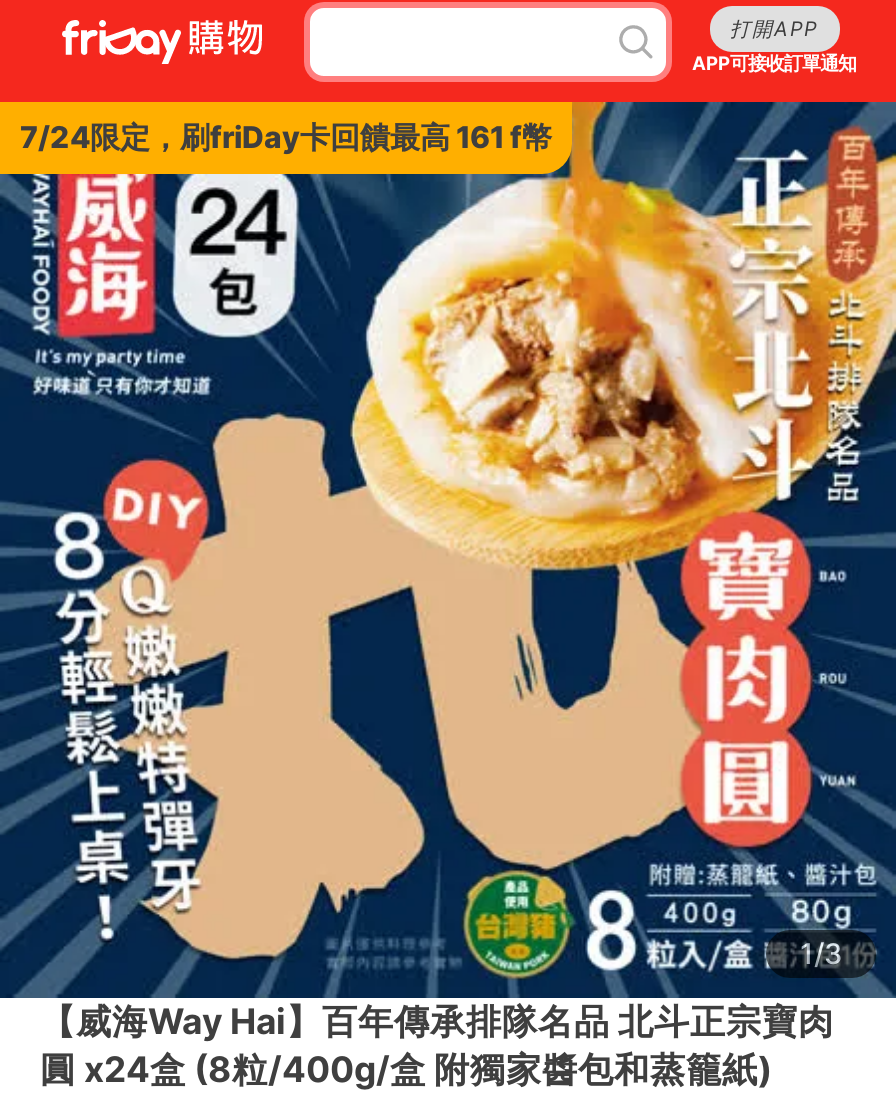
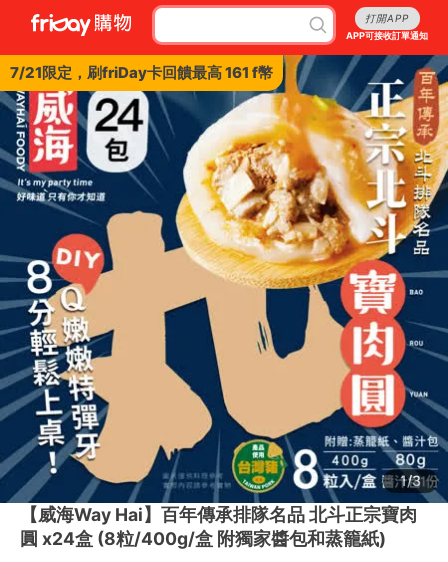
- 7/24限定，刷friDay卡回饋最高 161 f幣
+ 7/21限定，刷friDay卡回饋最高 161 f幣
